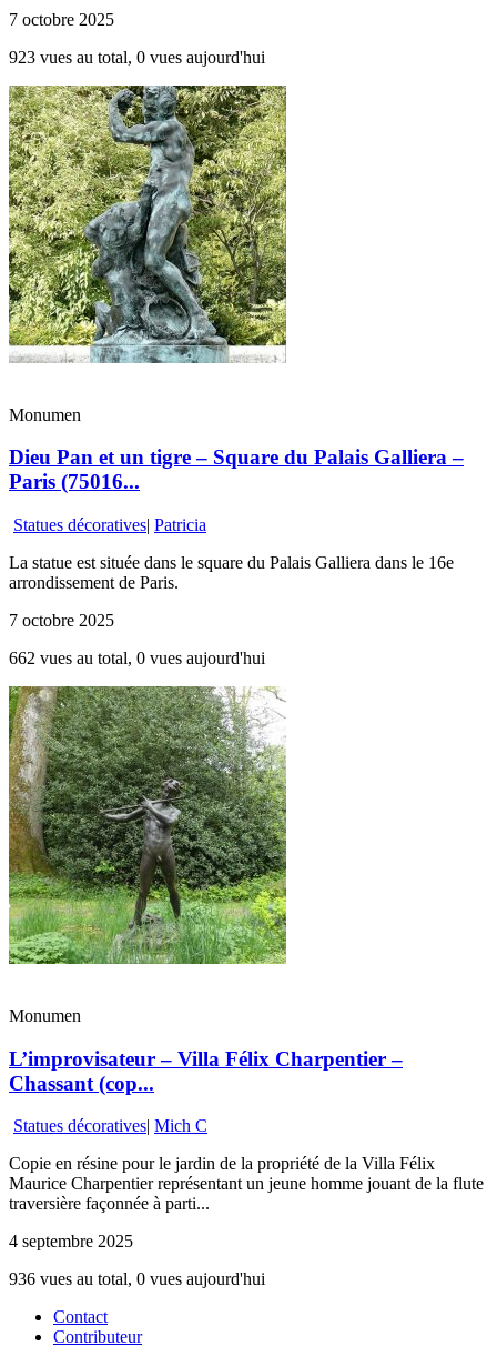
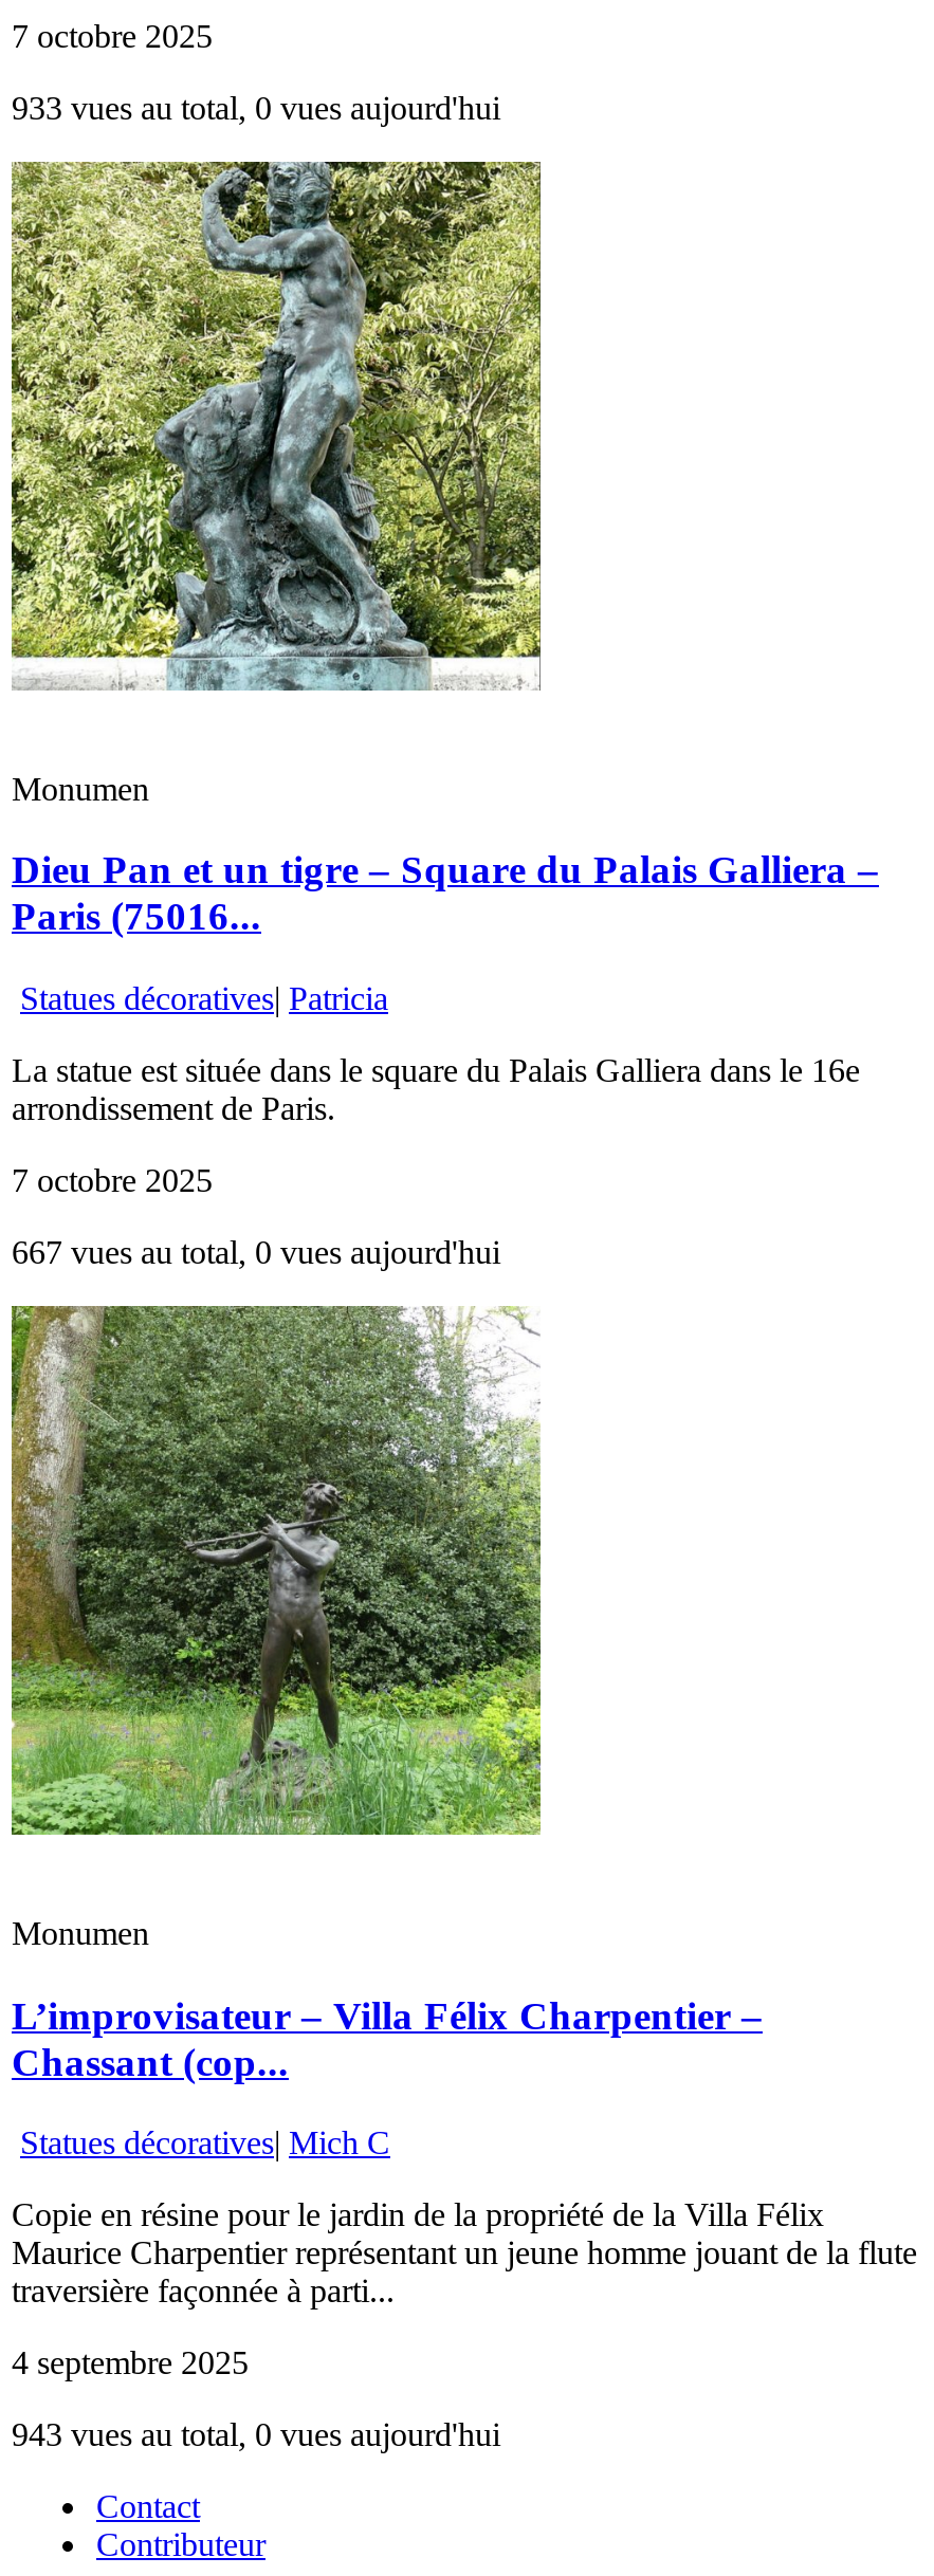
- 923 vues au total, 0 vues aujourd'hui
+ 933 vues au total, 0 vues aujourd'hui

- 662 vues au total, 0 vues aujourd'hui
+ 667 vues au total, 0 vues aujourd'hui

- 936 vues au total, 0 vues aujourd'hui
+ 943 vues au total, 0 vues aujourd'hui
